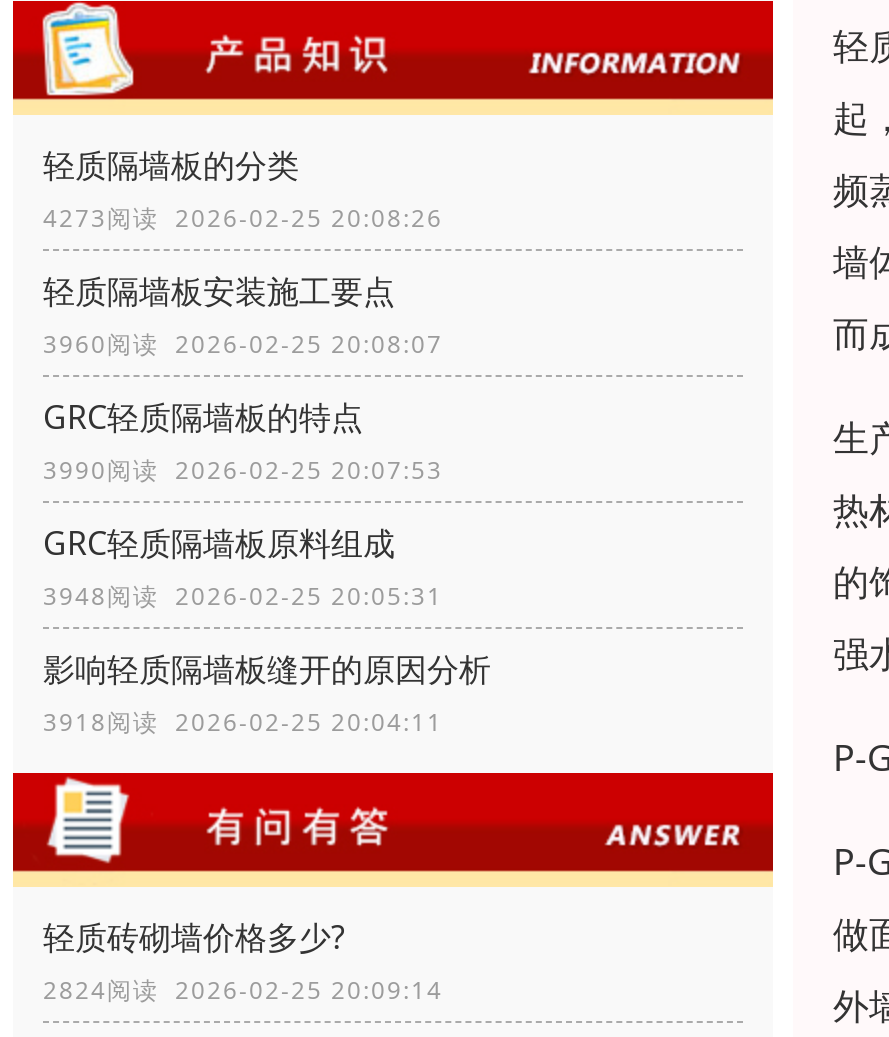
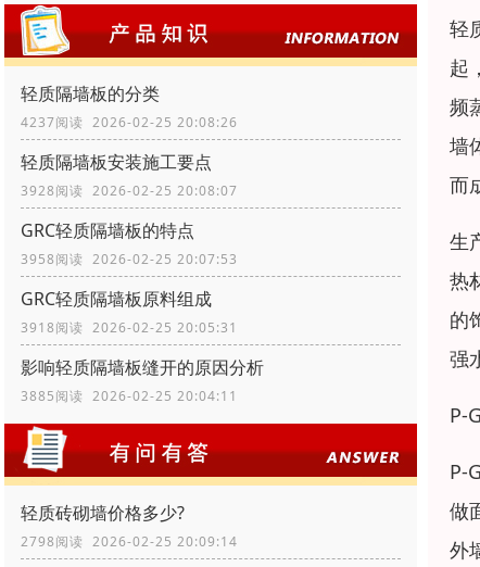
- 4273阅读 2026-02-25 20:08:26
+ 4237阅读 2026-02-25 20:08:26

- 3960阅读 2026-02-25 20:08:07
+ 3928阅读 2026-02-25 20:08:07

- 3990阅读 2026-02-25 20:07:53
+ 3958阅读 2026-02-25 20:07:53

- 3948阅读 2026-02-25 20:05:31
+ 3918阅读 2026-02-25 20:05:31

- 3918阅读 2026-02-25 20:04:11
+ 3885阅读 2026-02-25 20:04:11

- 2824阅读 2026-02-25 20:09:14
+ 2798阅读 2026-02-25 20:09:14
